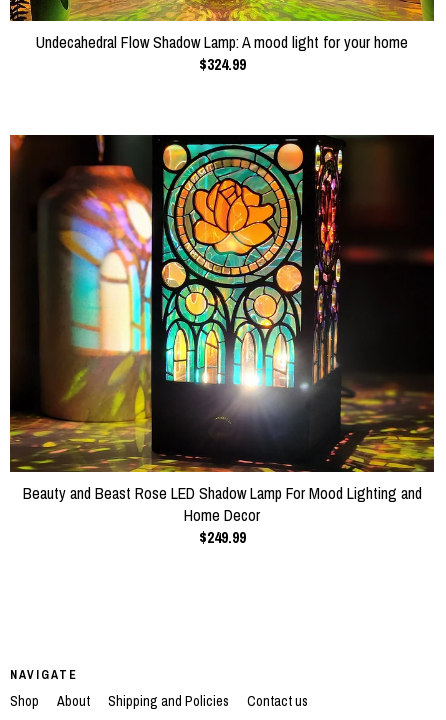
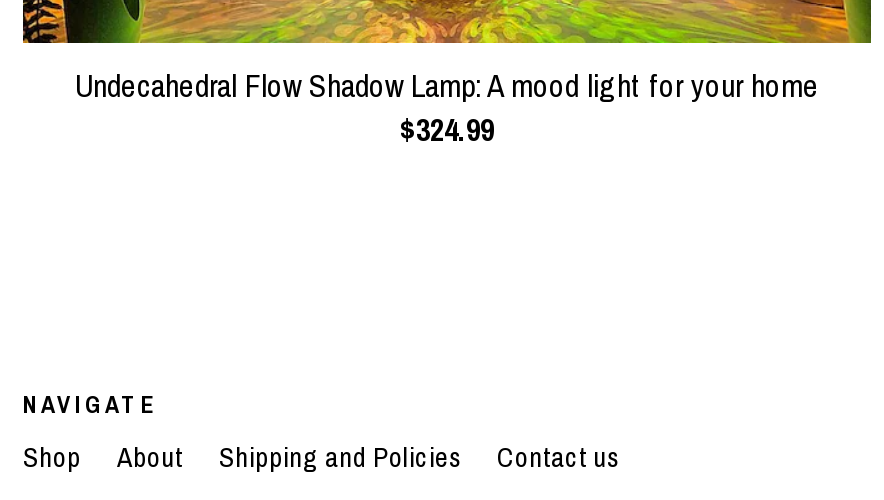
- [image]
- Beauty and Beast Rose LED Shadow Lamp For Mood Lighting and
- Home Decor
- $249.99
